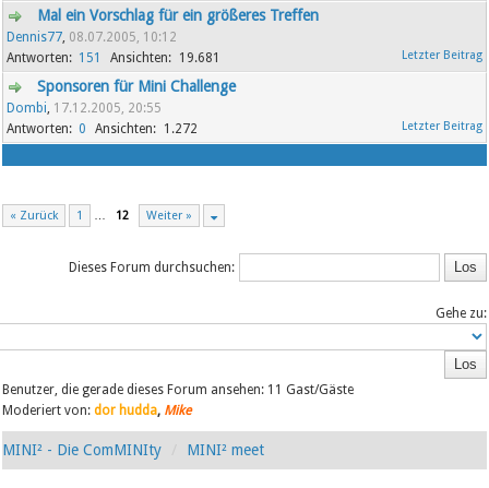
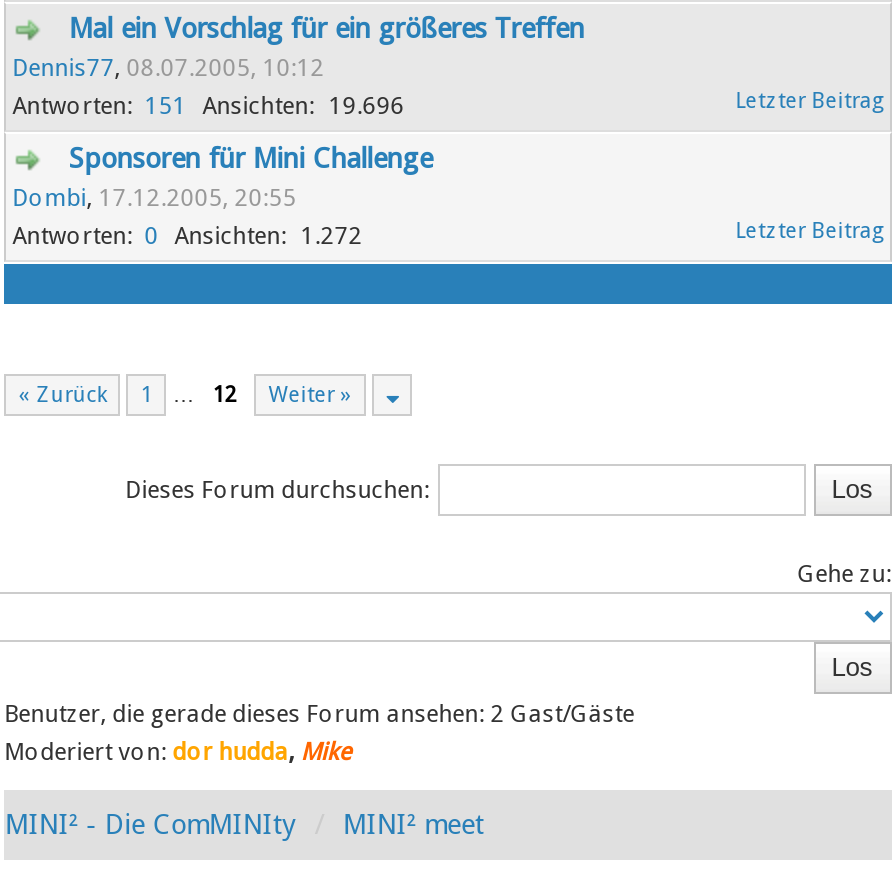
- 19.681
+ 19.696

- Benutzer, die gerade dieses Forum ansehen: 11 Gast/Gäste
+ Benutzer, die gerade dieses Forum ansehen: 2 Gast/Gäste
